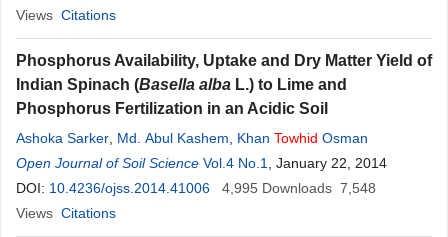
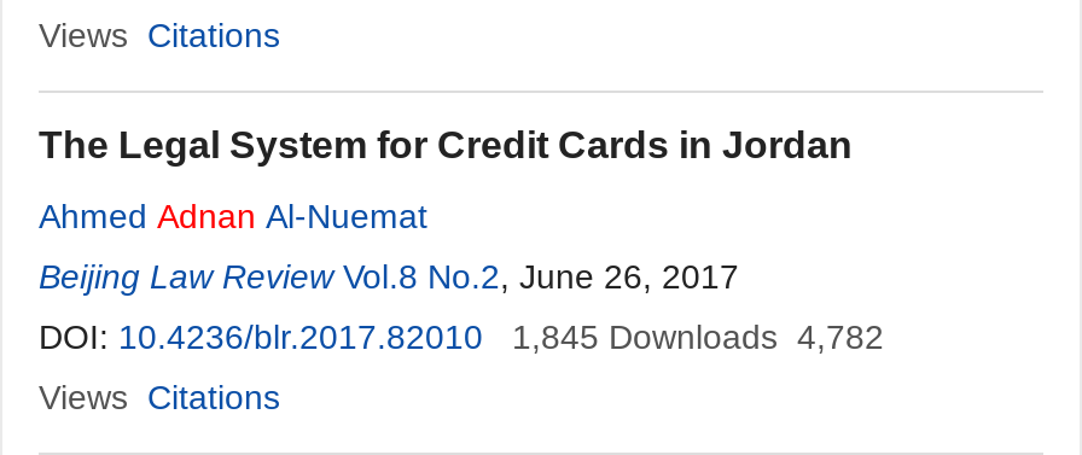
- Phosphorus Availability, Uptake and Dry Matter Yield of
- Indian Spinach (Basella alba L.) to Lime and
- Phosphorus Fertilization in an Acidic Soil
+ The Legal System for Credit Cards in Jordan

- Ashoka Sarker, Md. Abul Kashem, Khan Towhid Osman
+ Ahmed Adnan Al-Nuemat

- Open Journal of Soil Science Vol.4 No.1, January 22, 2014
+ Beijing Law Review Vol.8 No.2, June 26, 2017

- DOI: 10.4236/ojss.2014.41006
- 4,995 Downloads 7,548
+ DOI: 10.4236/blr.2017.82010
+ 1,845 Downloads 4,782
